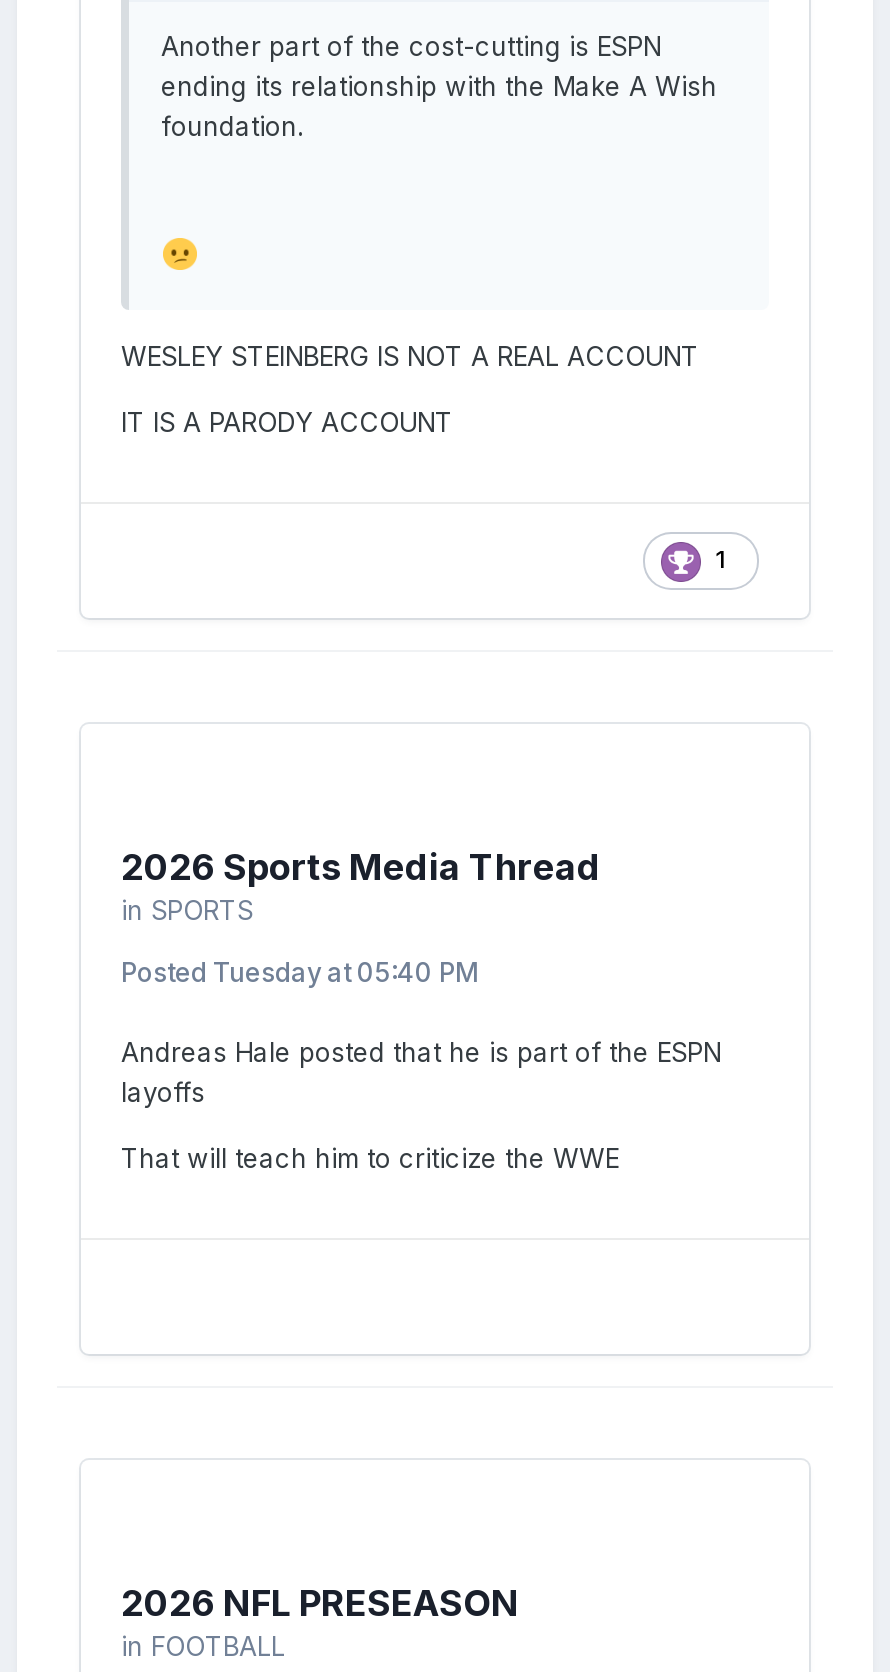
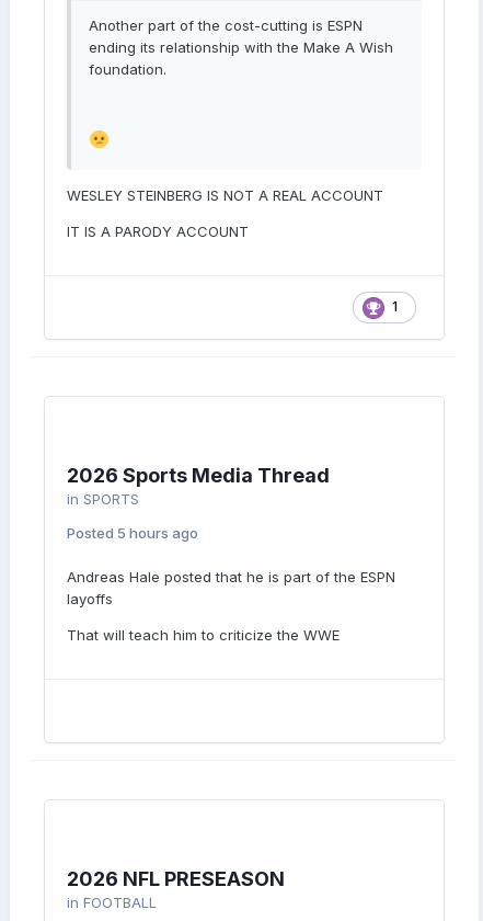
- Posted Tuesday at 05:40 PM
+ Posted 5 hours ago
